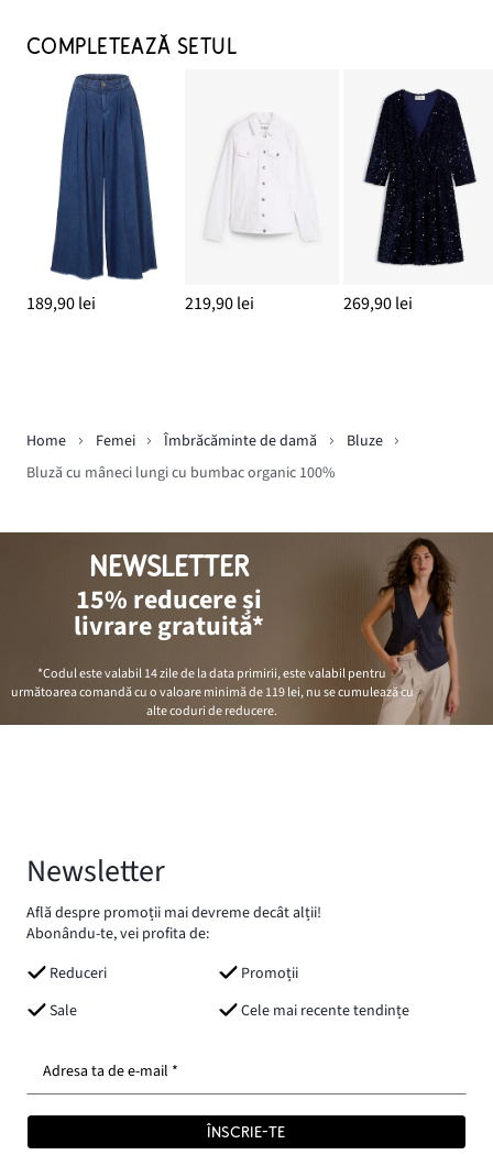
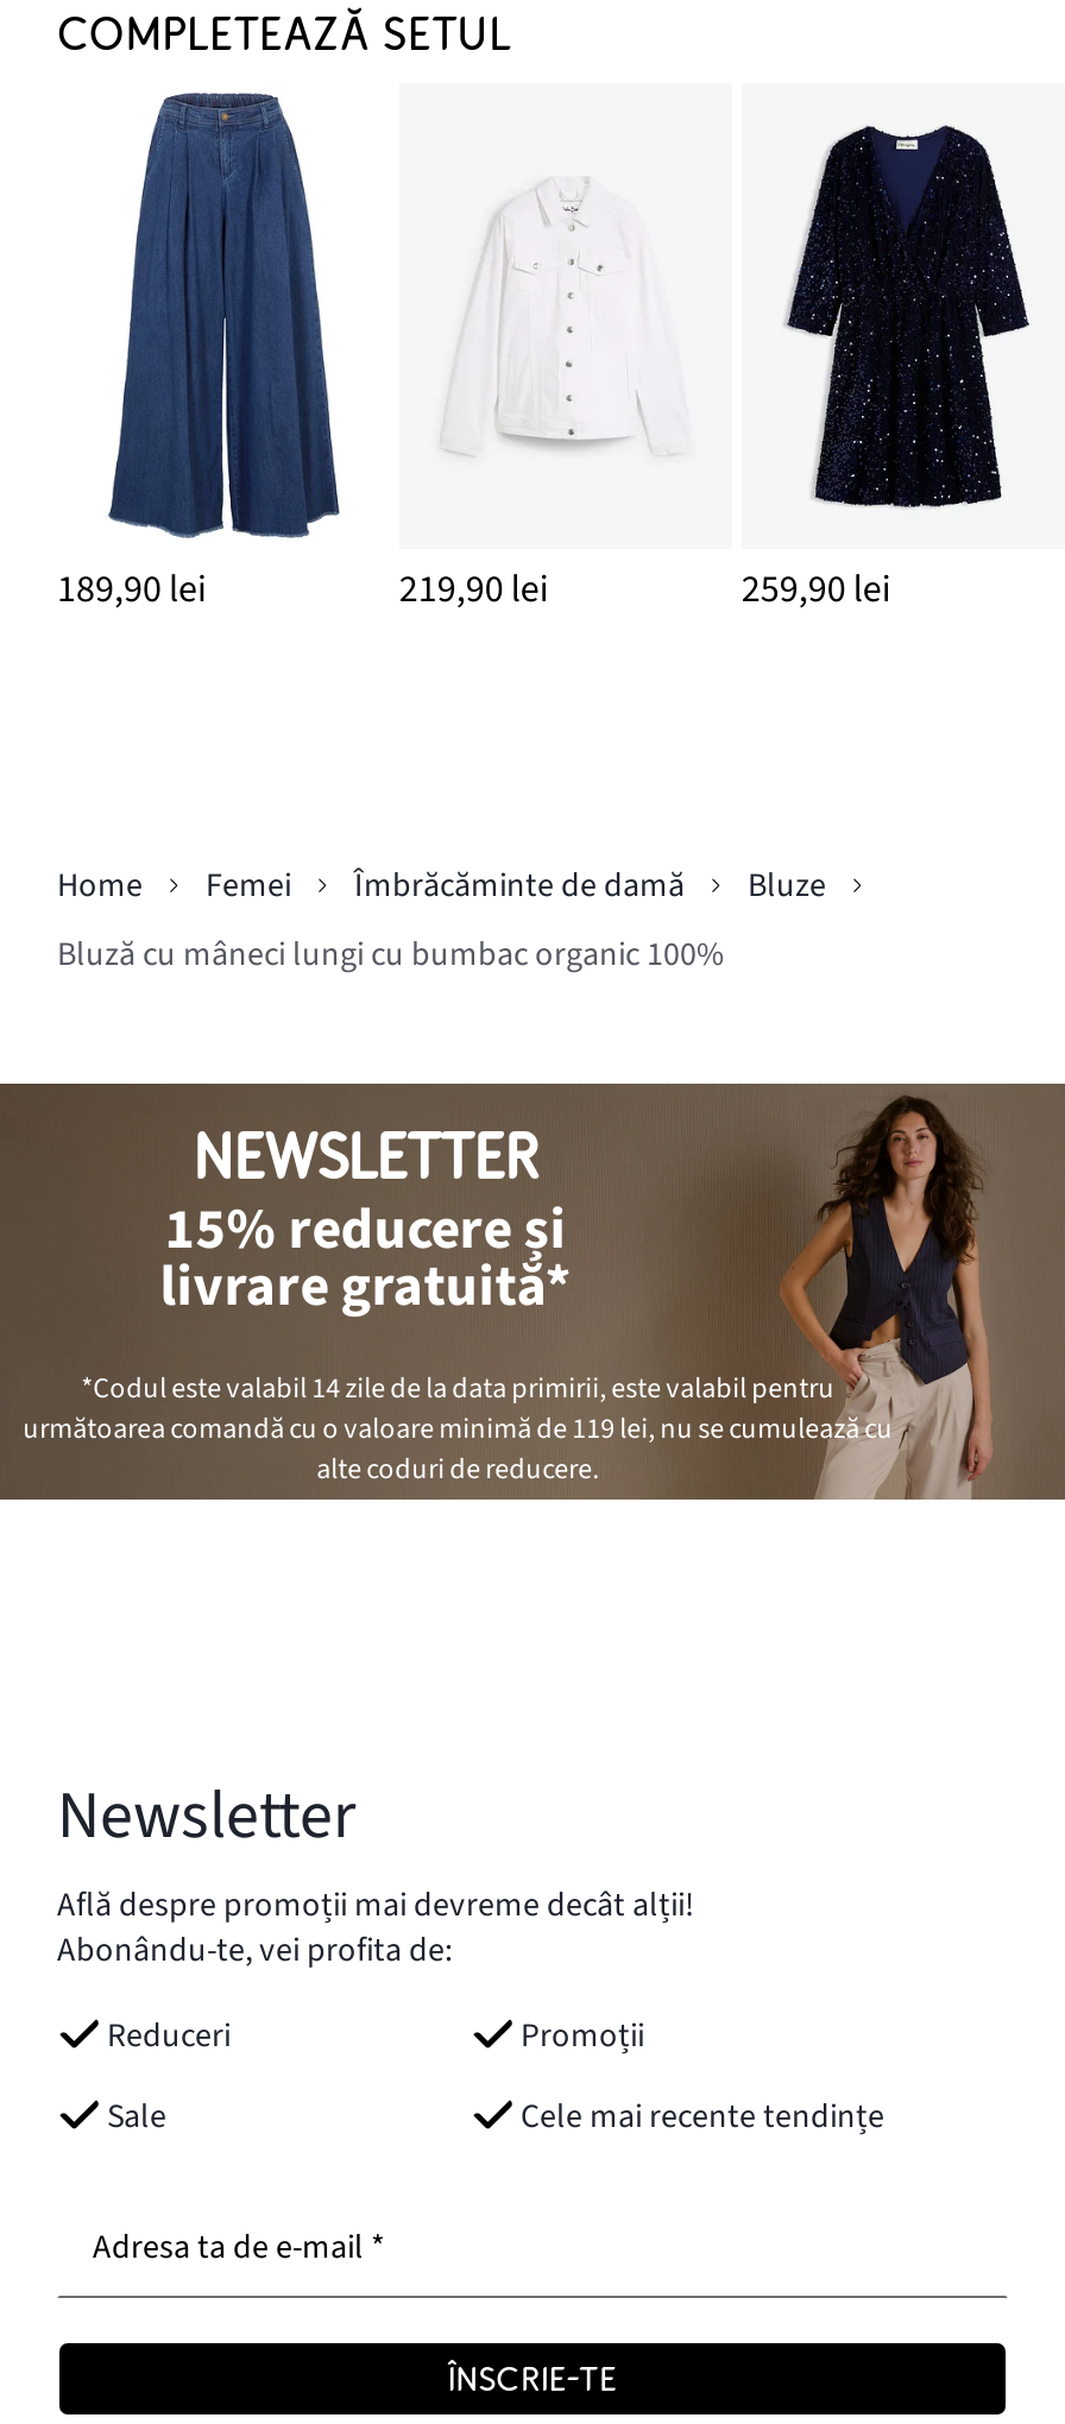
- 269,90 lei
+ 259,90 lei
